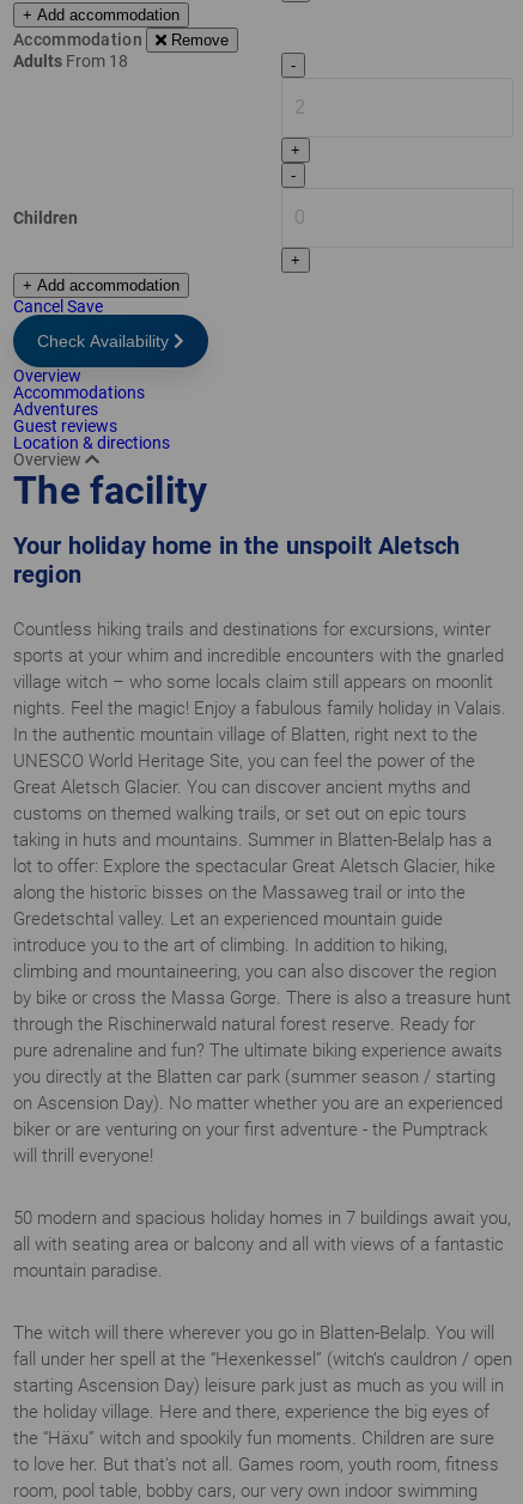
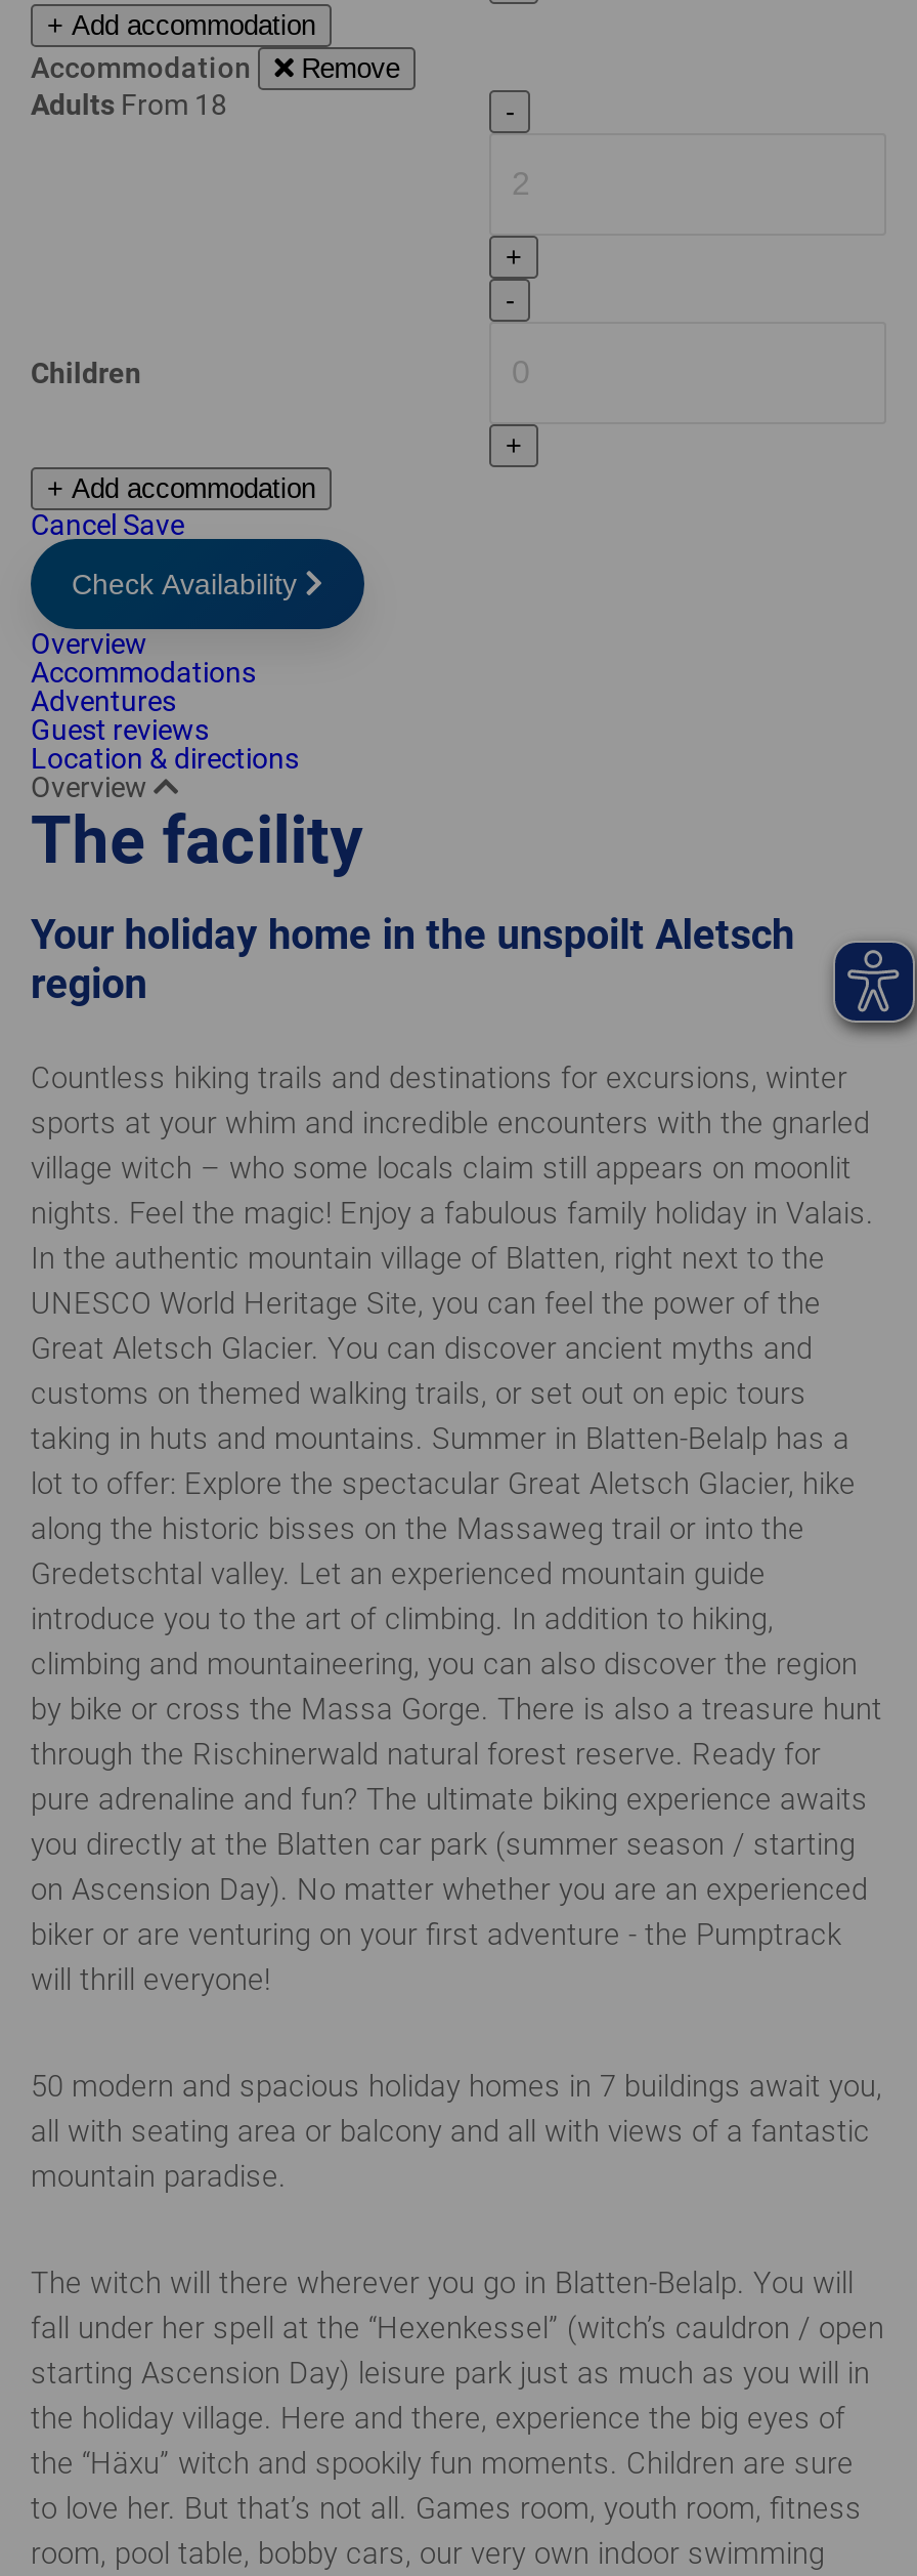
+ [image]
